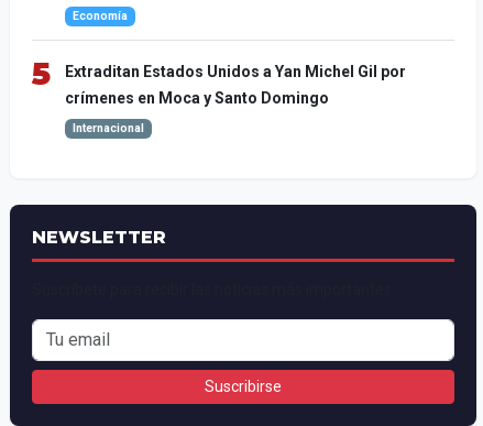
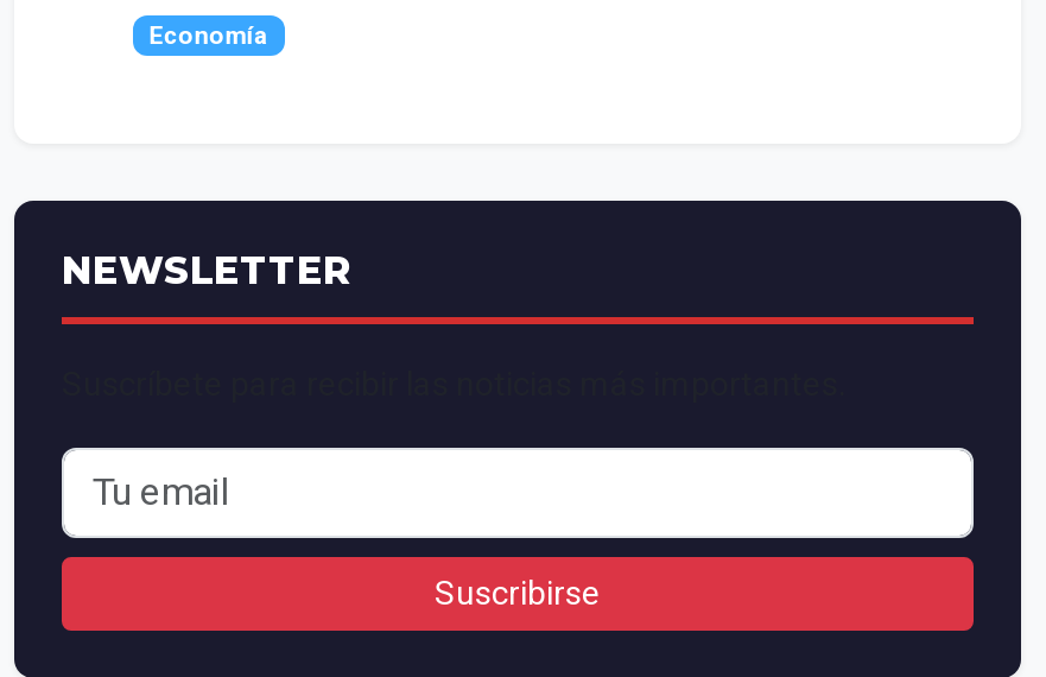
- 5
- Extraditan Estados Unidos a Yan Michel Gil por
- crímenes en Moca y Santo Domingo
- Internacional
